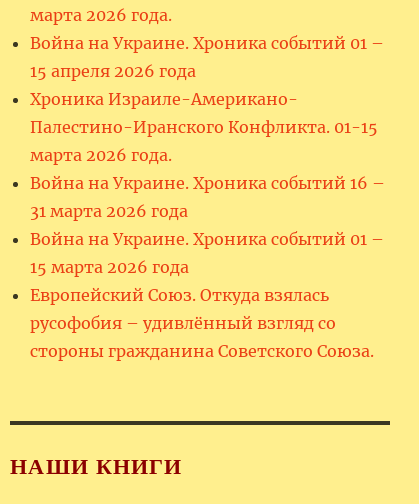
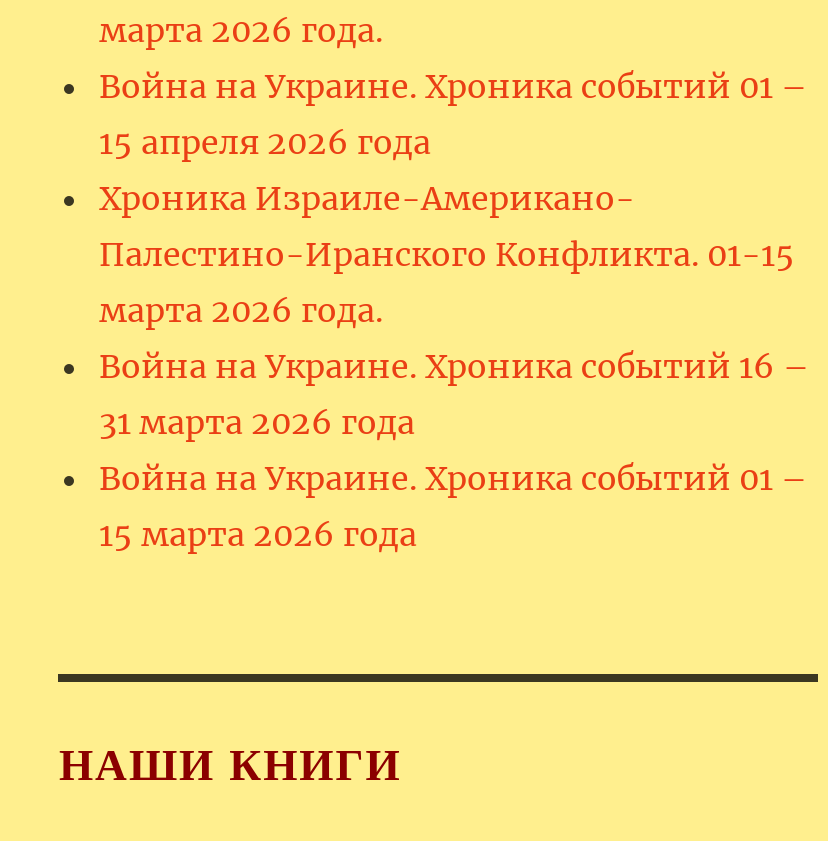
- Европейский Союз. Откуда взялась
- русофобия – удивлённый взгляд со
- стороны гражданина Советского Союза.
